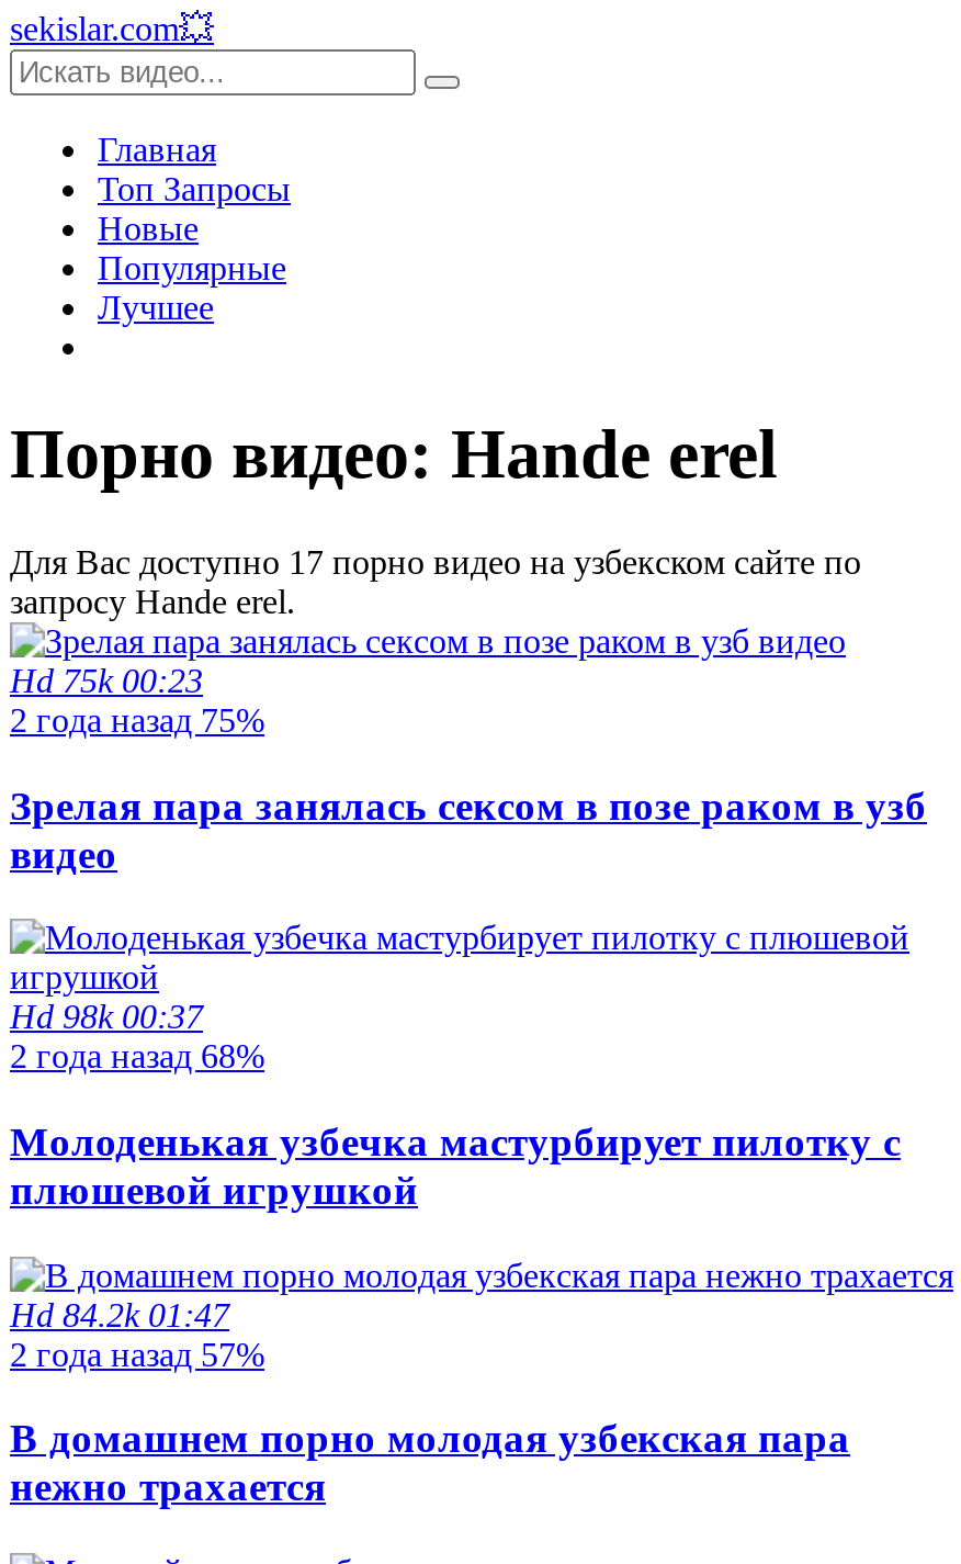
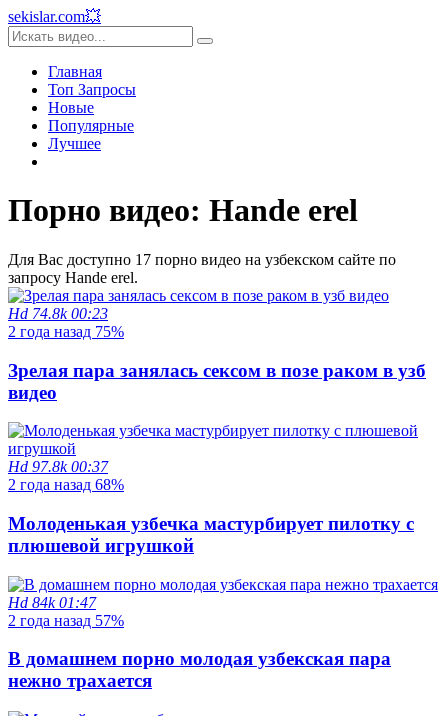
- Hd 75k 00:23
+ Hd 74.8k 00:23

- Hd 98k 00:37
+ Hd 97.8k 00:37

- Hd 84.2k 01:47
+ Hd 84k 01:47
